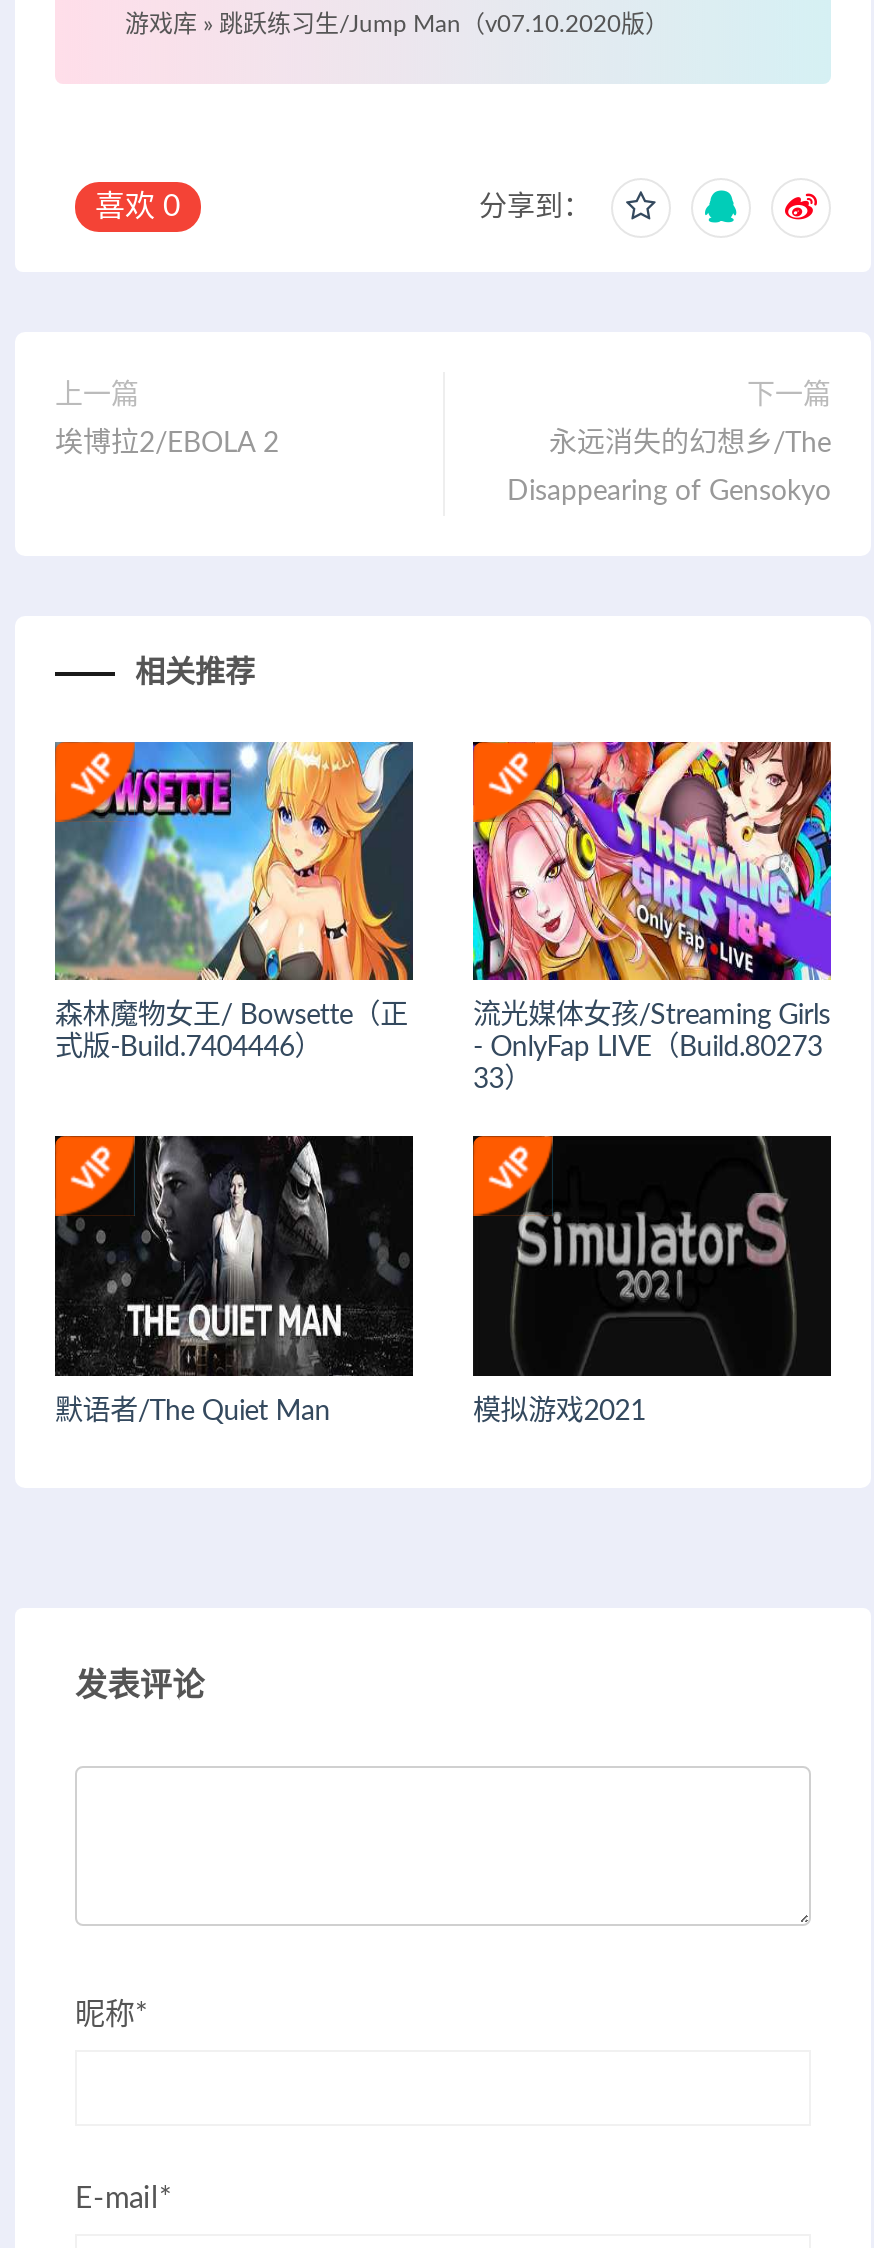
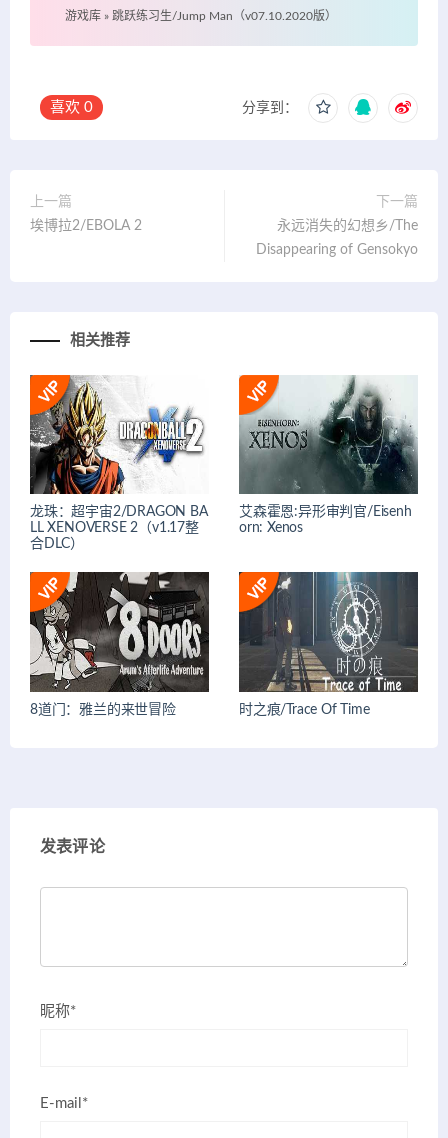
- [image]
- 森林魔物女王/ Bowsette（正
- 式版-Build.7404446）
+ [image]
+ 龙珠：超宇宙2/DRAGON BA
+ LL XENOVERSE 2（v1.17整
+ 合DLC）

- [image]
- 流光媒体女孩/Streaming Girls
- - OnlyFap LIVE（Build.80273
- 33）
+ [image]
+ 艾森霍恩:异形审判官/Eisenh
+ orn: Xenos

- [image]
- 默语者/The Quiet Man
- 模拟游戏2021
+ [image]
+ 8道门：雅兰的来世冒险
+ 时之痕/Trace Of Time

- [image]
+ [image]
